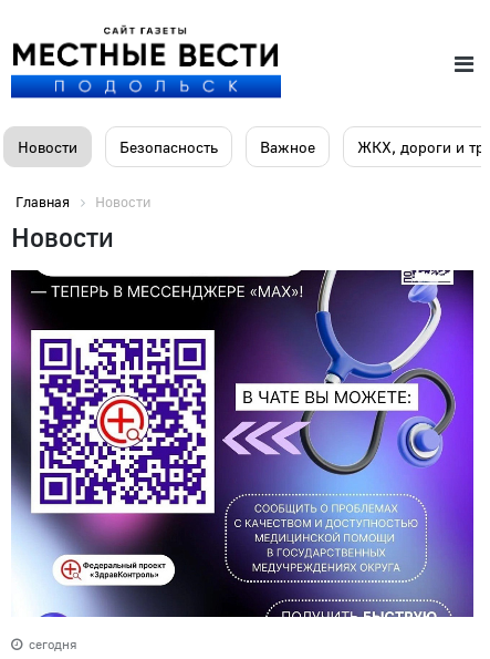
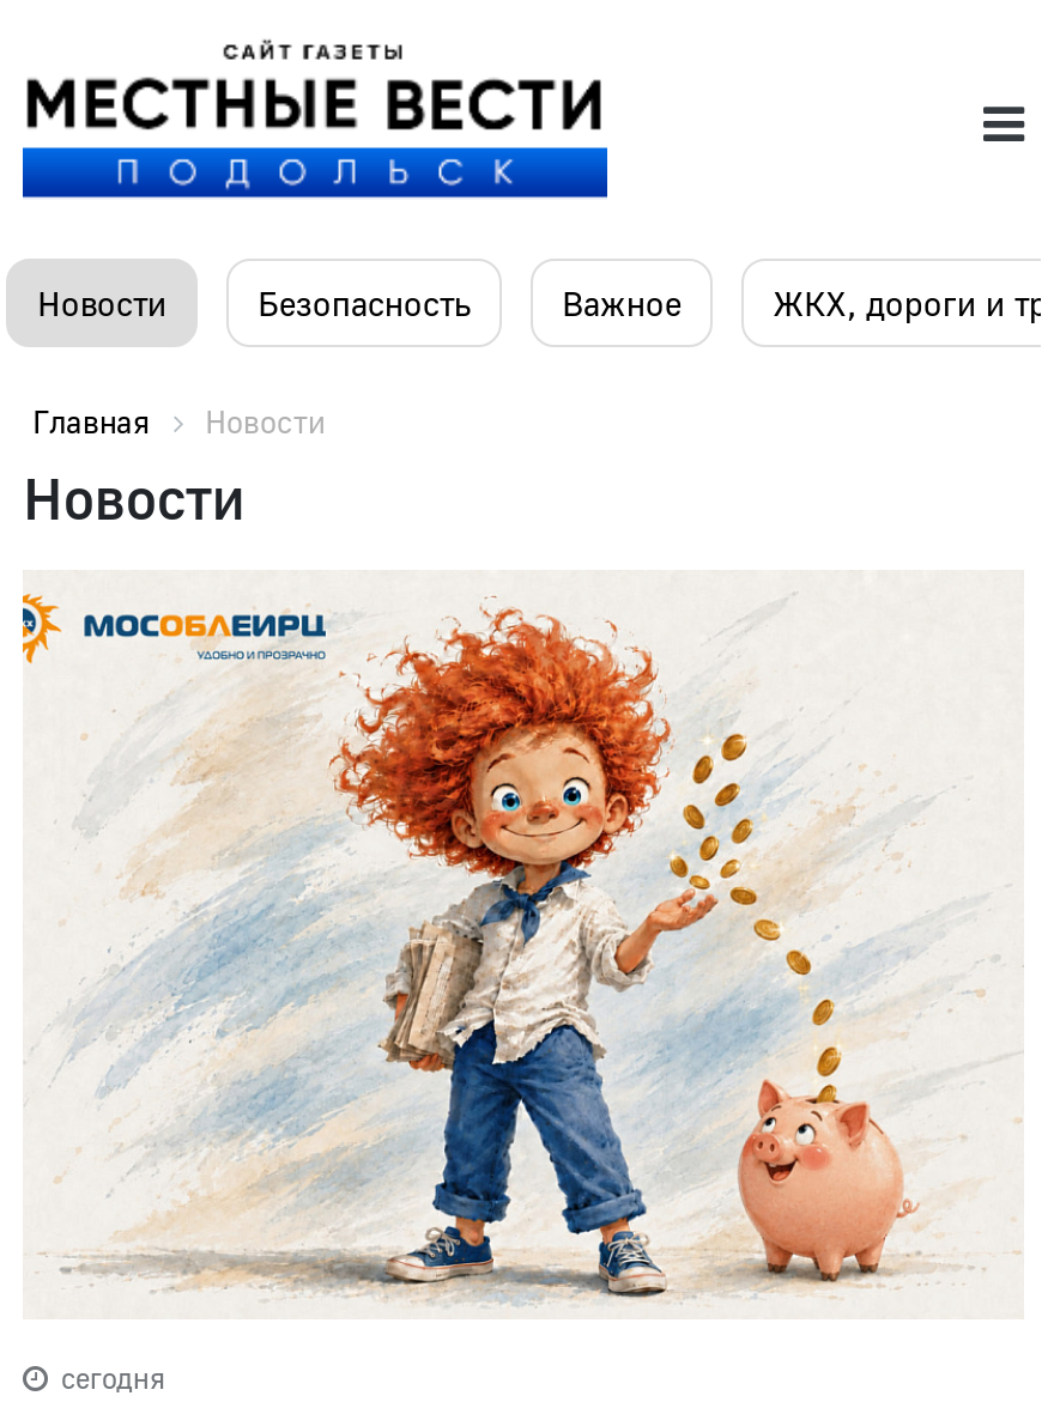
- [image]
+ [image]
